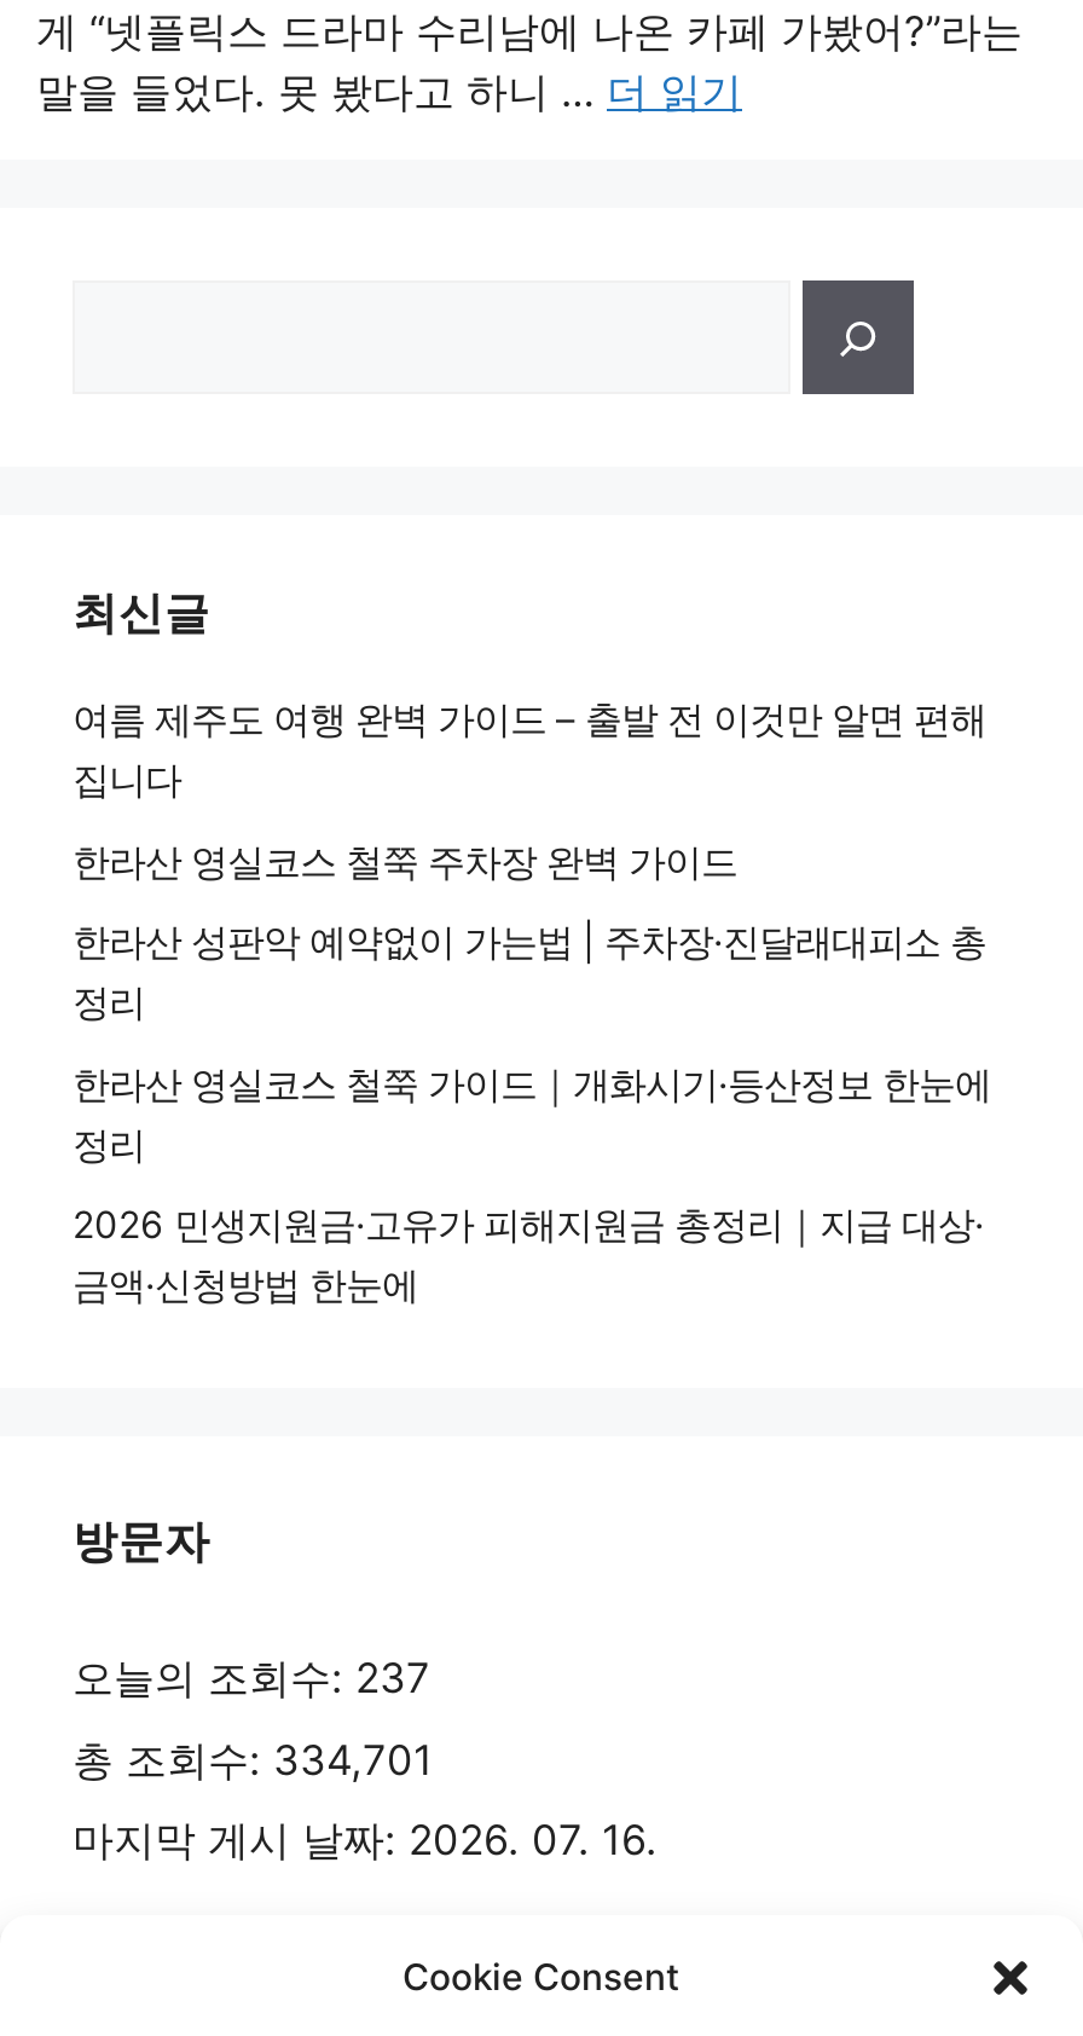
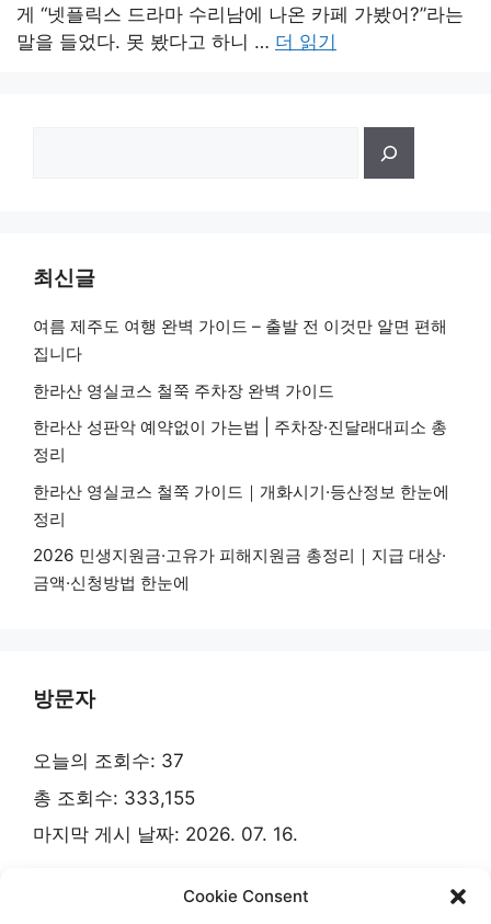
- 오늘의 조회수: 237
+ 오늘의 조회수: 37

- 총 조회수: 334,701
+ 총 조회수: 333,155
